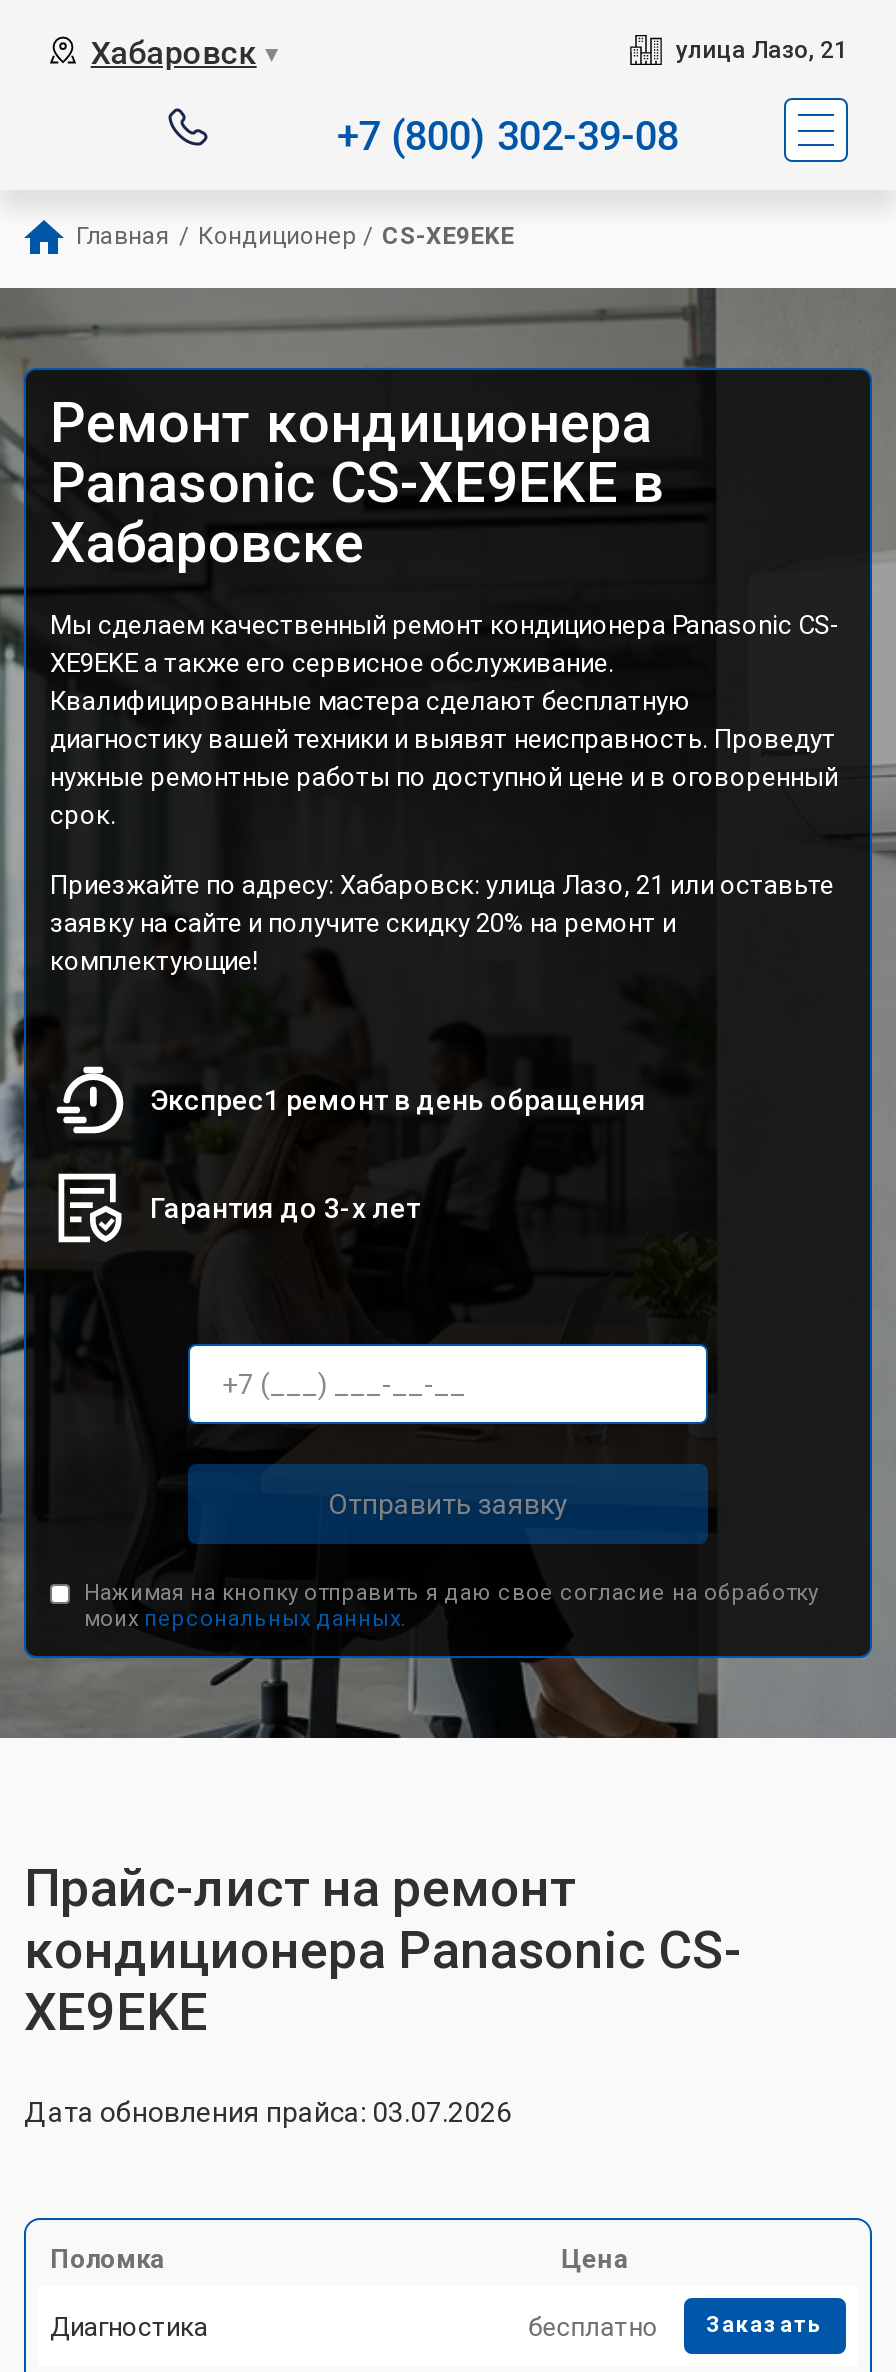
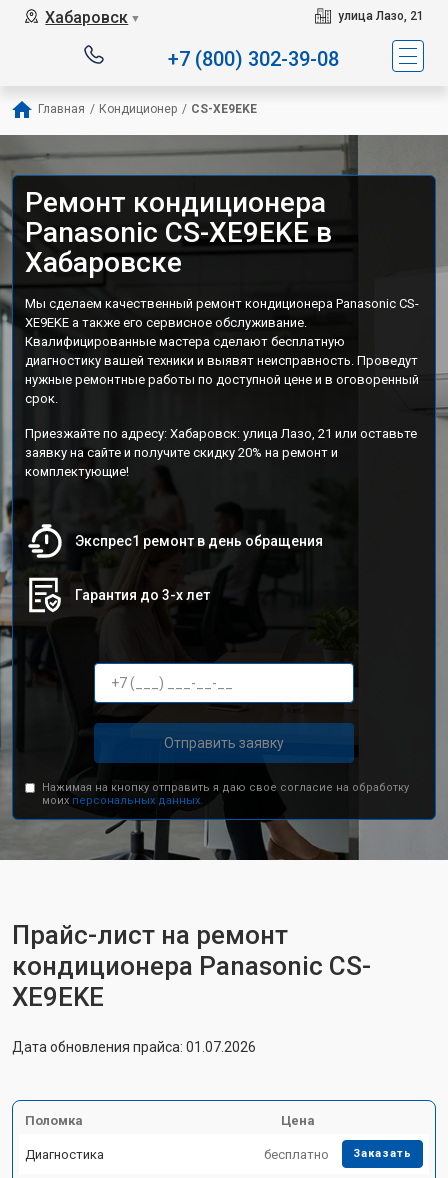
- Дата обновления прайса: 03.07.2026
+ Дата обновления прайса: 01.07.2026
